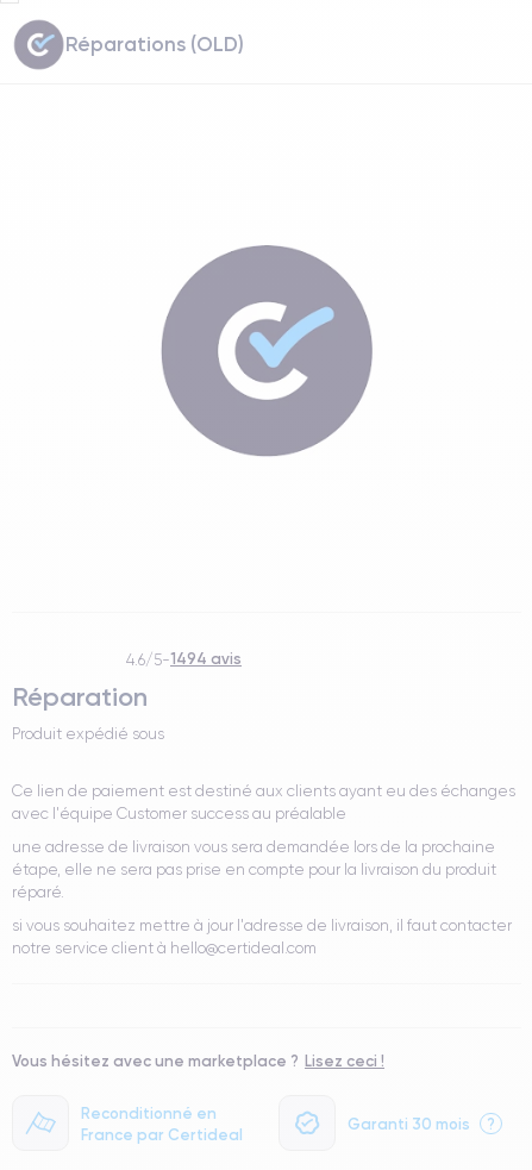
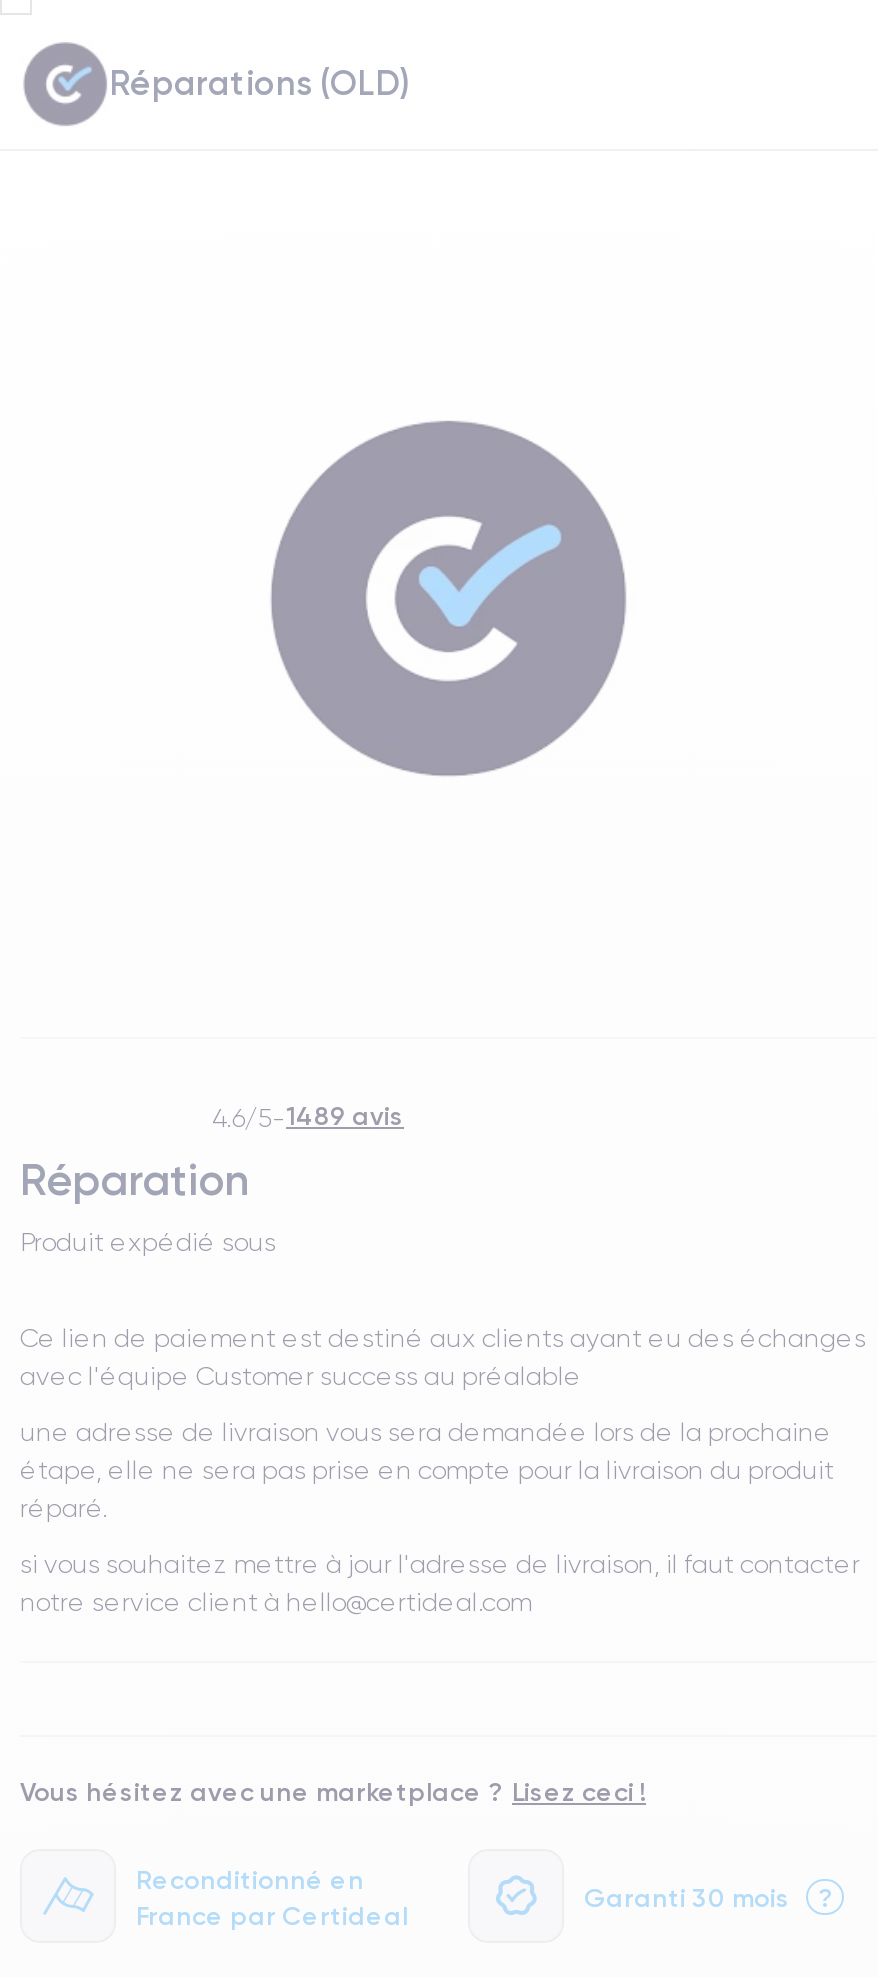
- 4.6/5-1494 avis
+ 4.6/5-1489 avis
